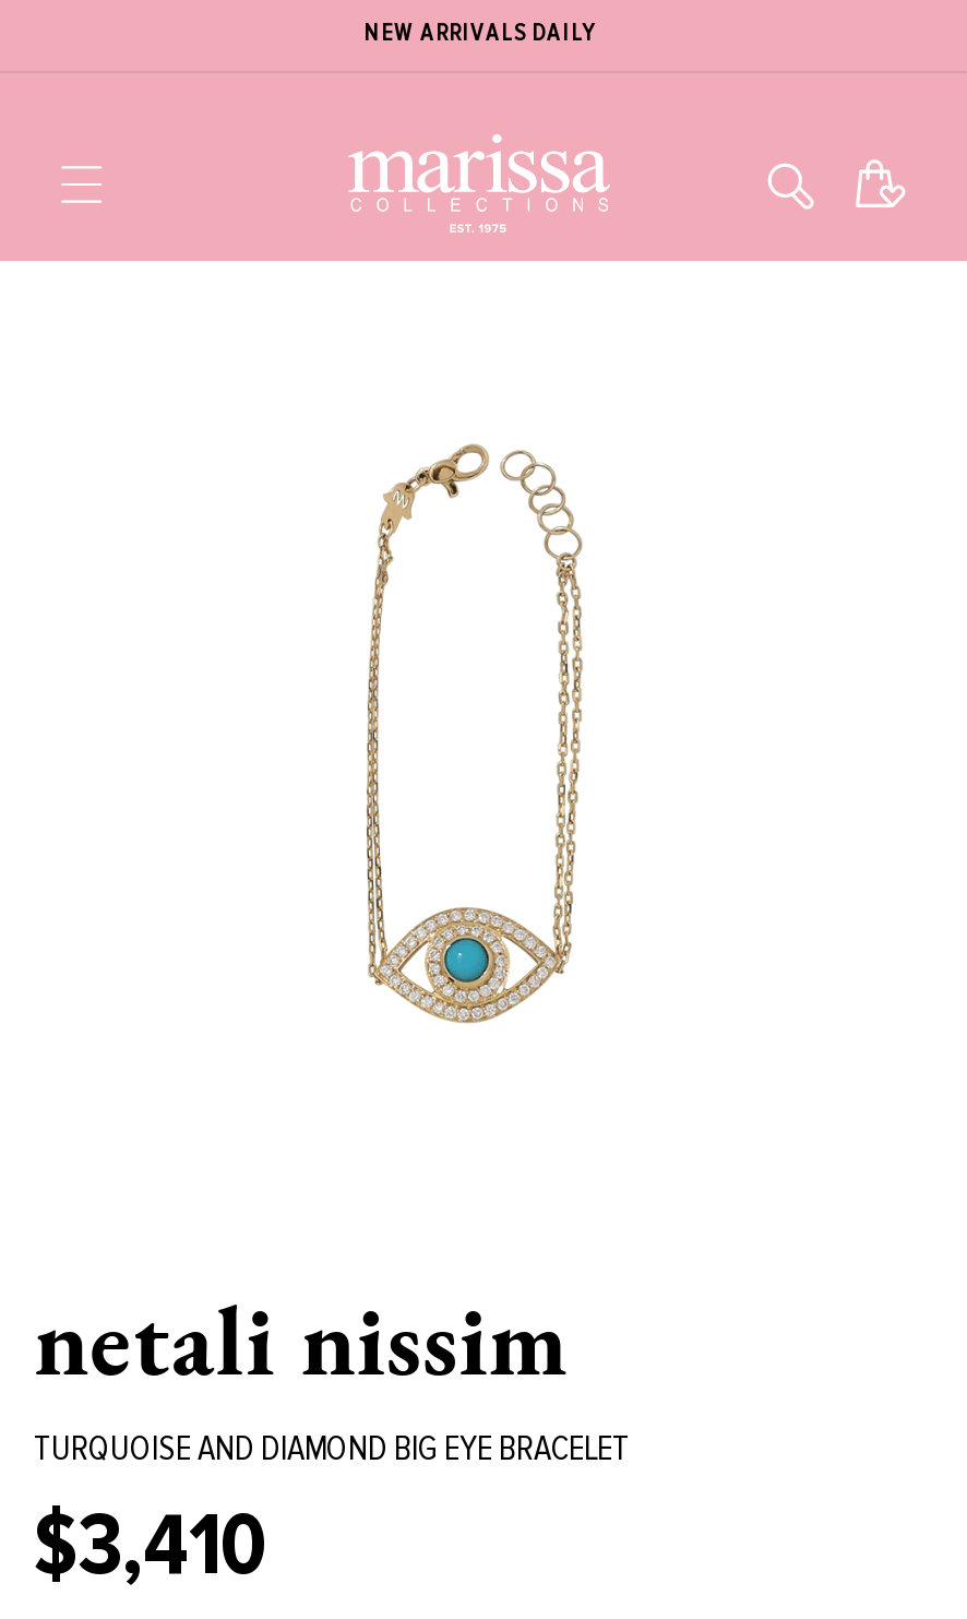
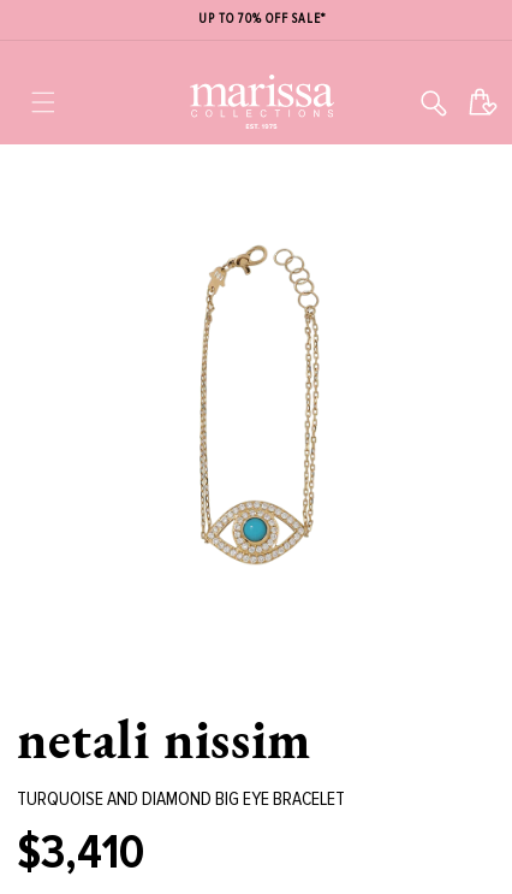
- NEW ARRIVALS DAILY
+ UP TO 70% OFF SALE*
